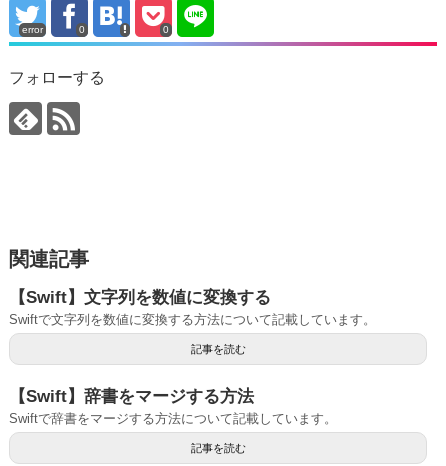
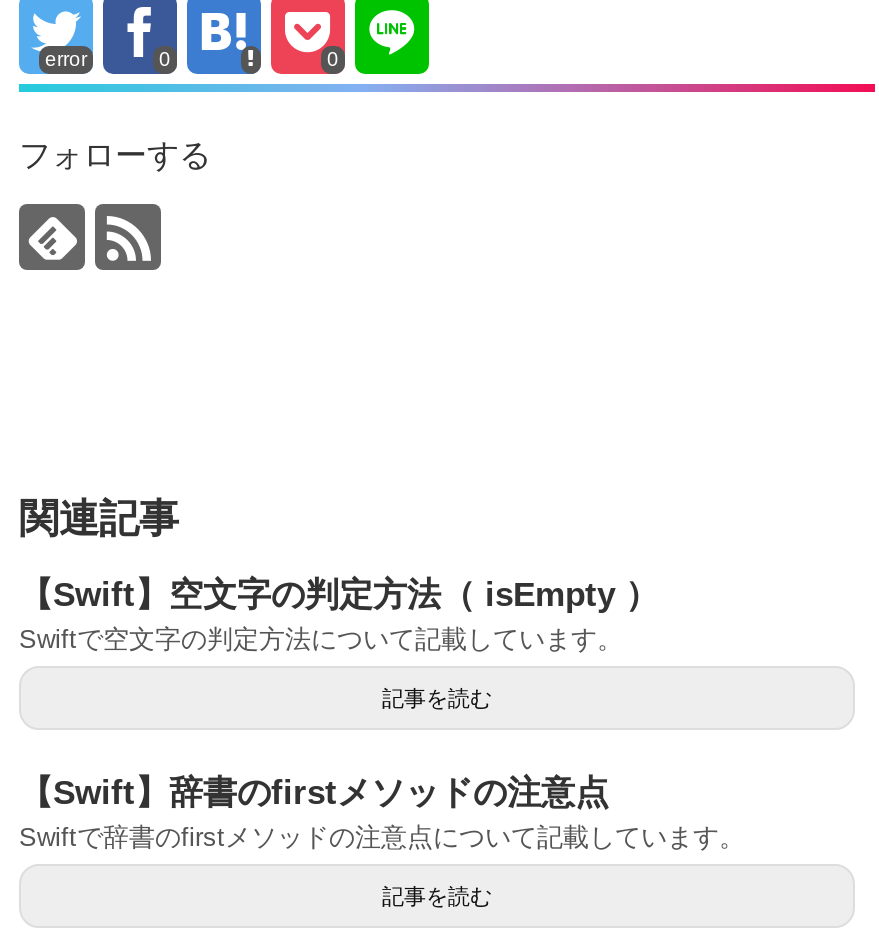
- 【Swift】文字列を数値に変換する
- Swiftで文字列を数値に変換する方法について記載しています。
+ 【Swift】空文字の判定方法（ isEmpty ）
+ Swiftで空文字の判定方法について記載しています。

- 【Swift】辞書をマージする方法
- Swiftで辞書をマージする方法について記載しています。
+ 【Swift】辞書のfirstメソッドの注意点
+ Swiftで辞書のfirstメソッドの注意点について記載しています。
